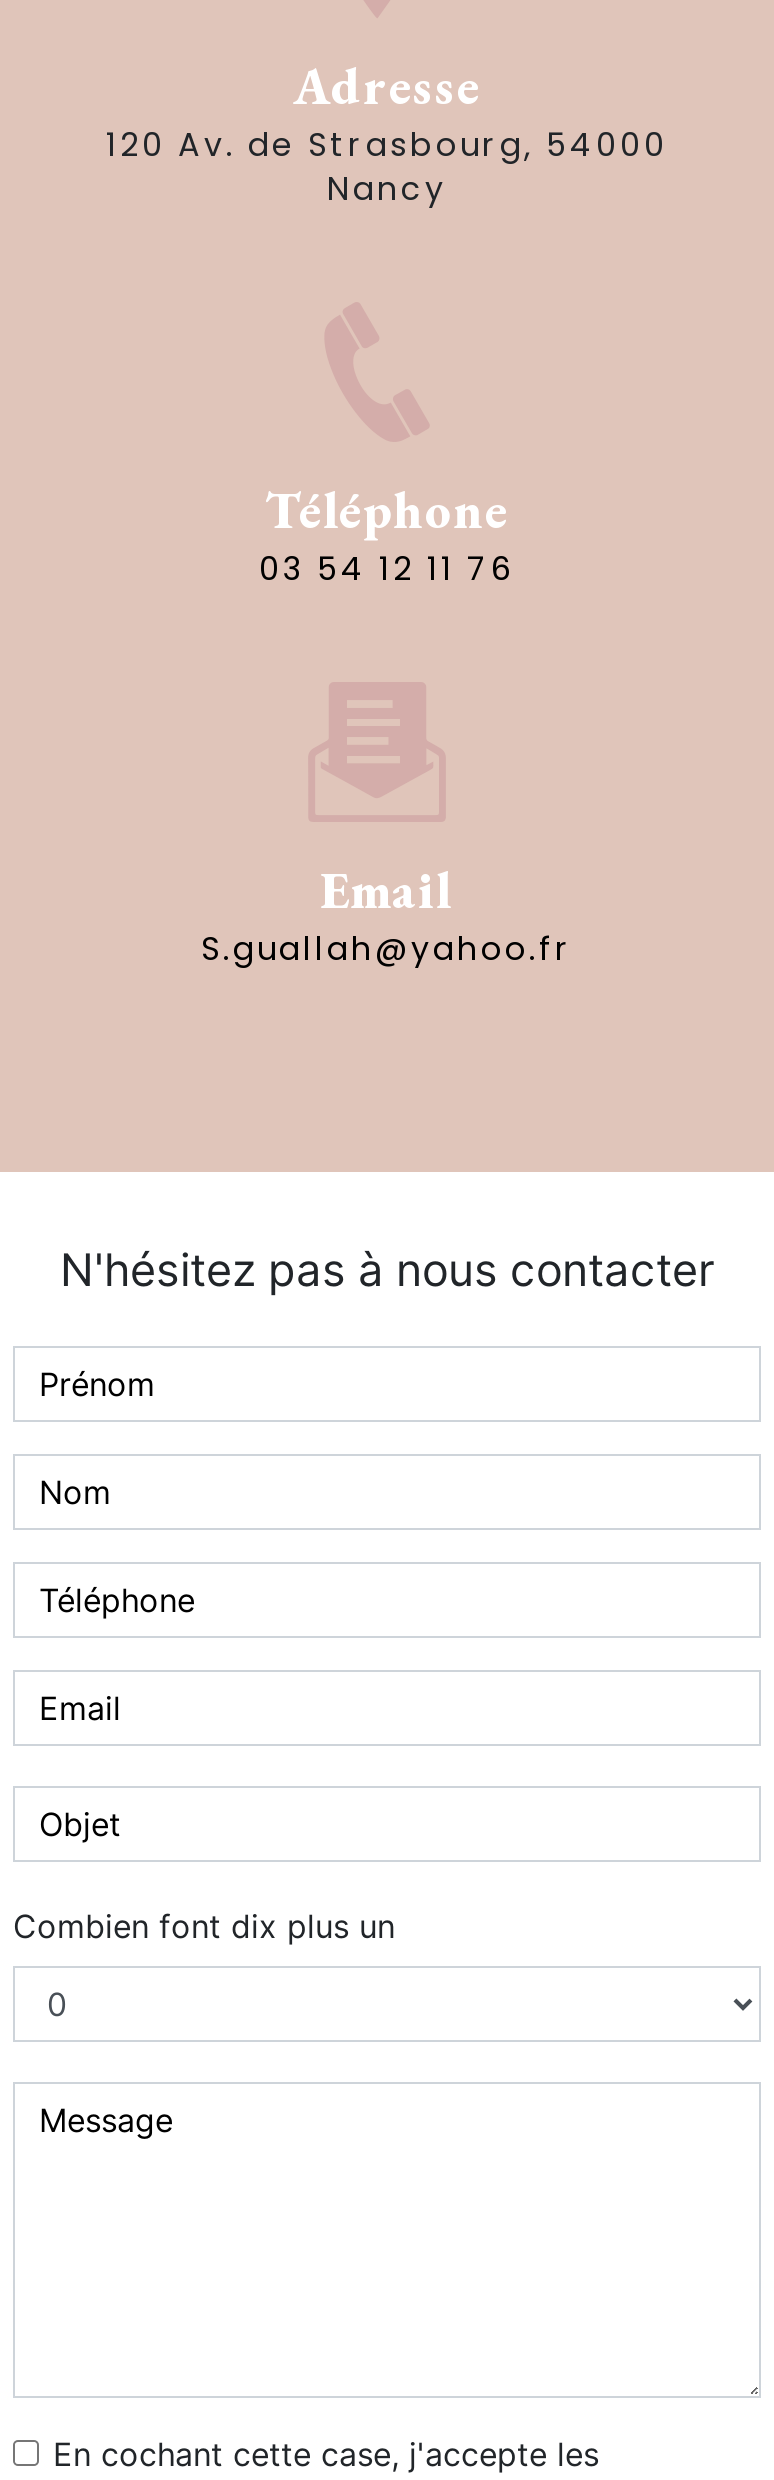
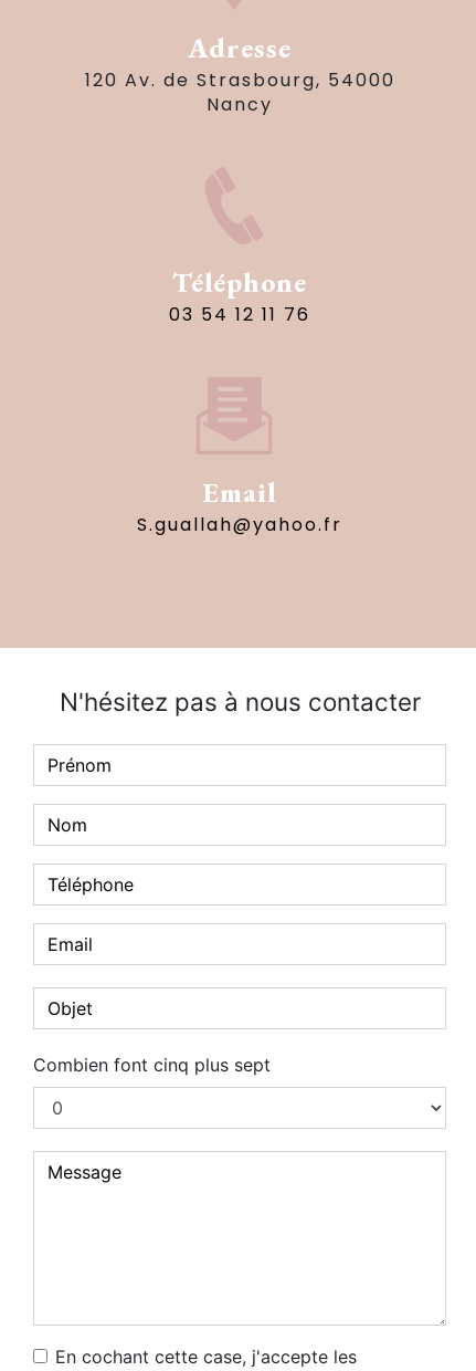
- Combien font dix plus un
+ Combien font cinq plus sept
